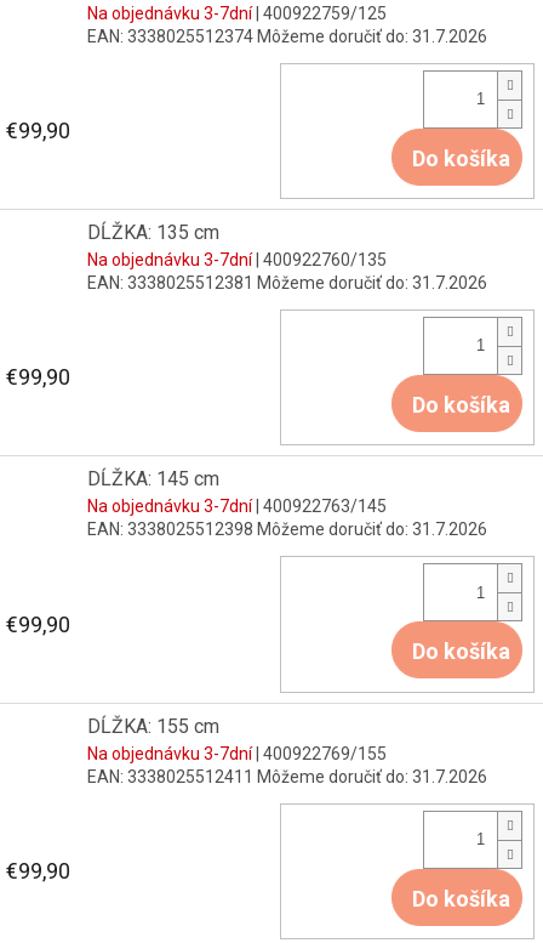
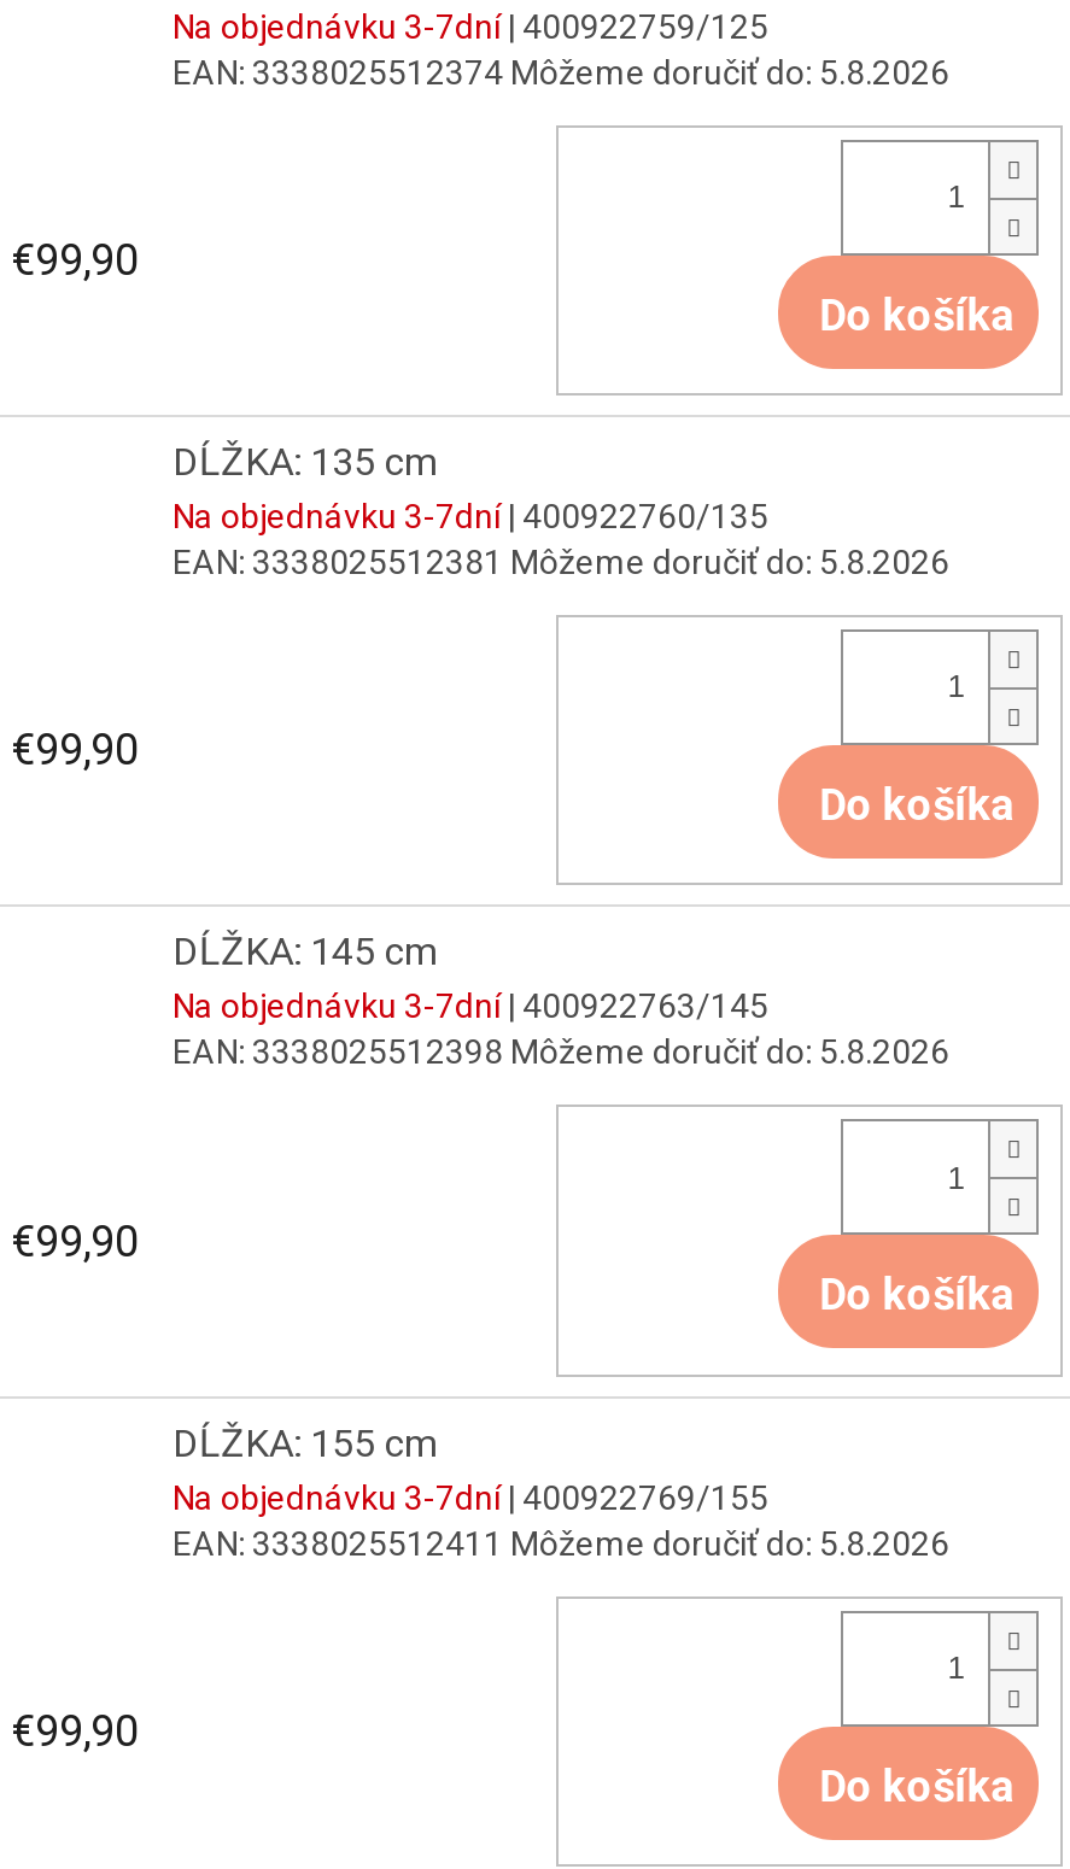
- EAN: 3338025512374 Môžeme doručiť do: 31.7.2026
+ EAN: 3338025512374 Môžeme doručiť do: 5.8.2026

- EAN: 3338025512381 Môžeme doručiť do: 31.7.2026
+ EAN: 3338025512381 Môžeme doručiť do: 5.8.2026

- EAN: 3338025512398 Môžeme doručiť do: 31.7.2026
+ EAN: 3338025512398 Môžeme doručiť do: 5.8.2026

- EAN: 3338025512411 Môžeme doručiť do: 31.7.2026
+ EAN: 3338025512411 Môžeme doručiť do: 5.8.2026
